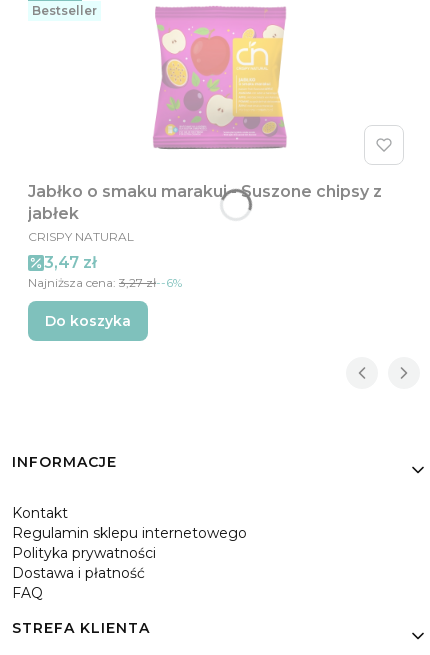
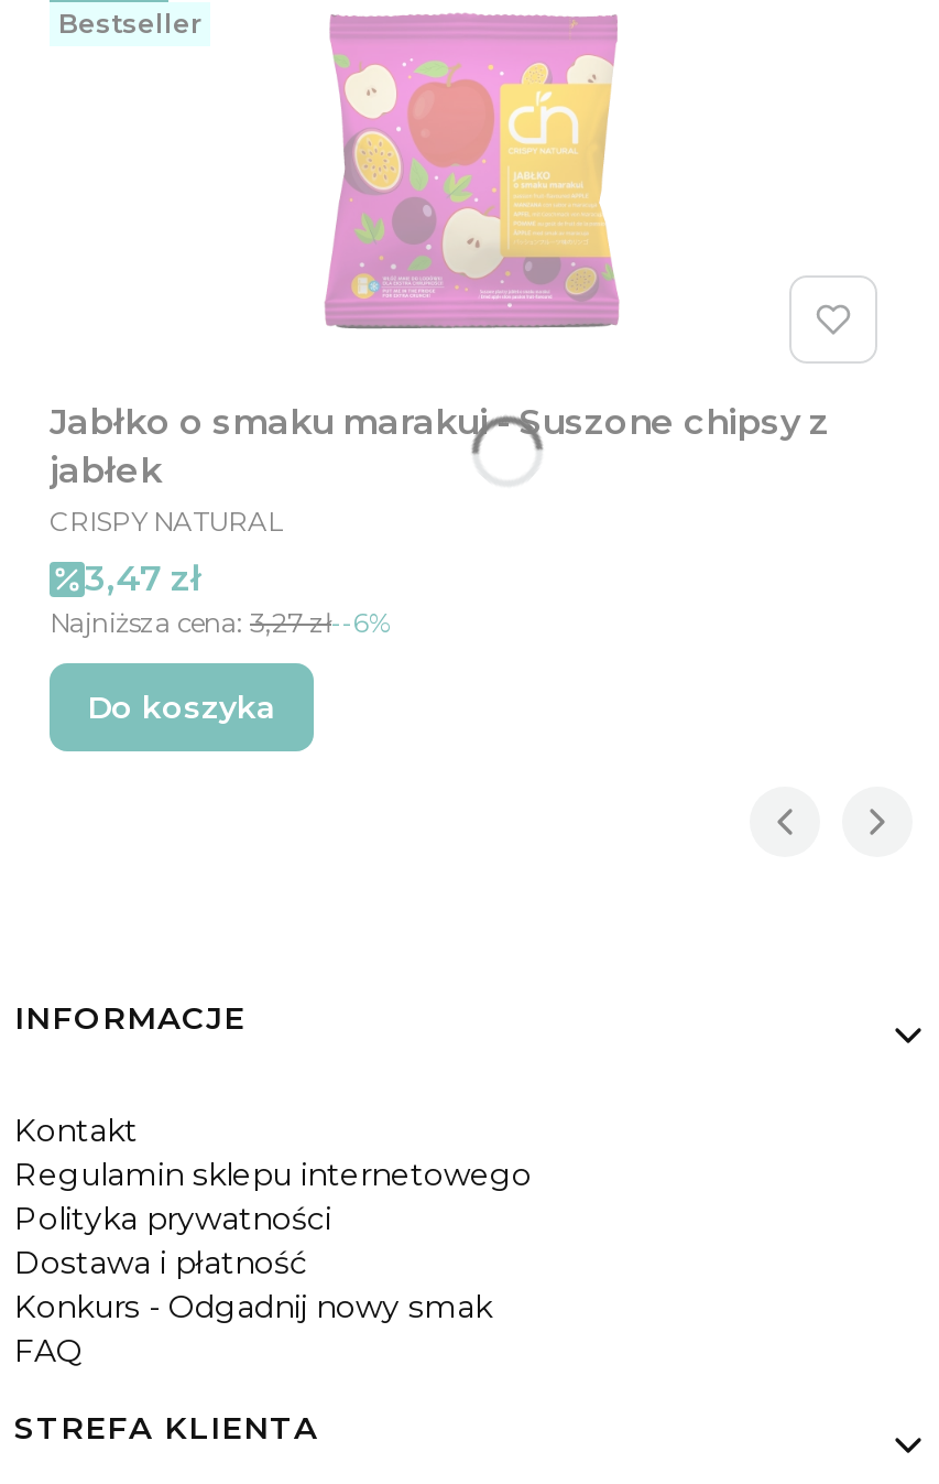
+ Konkurs - Odgadnij nowy smak
